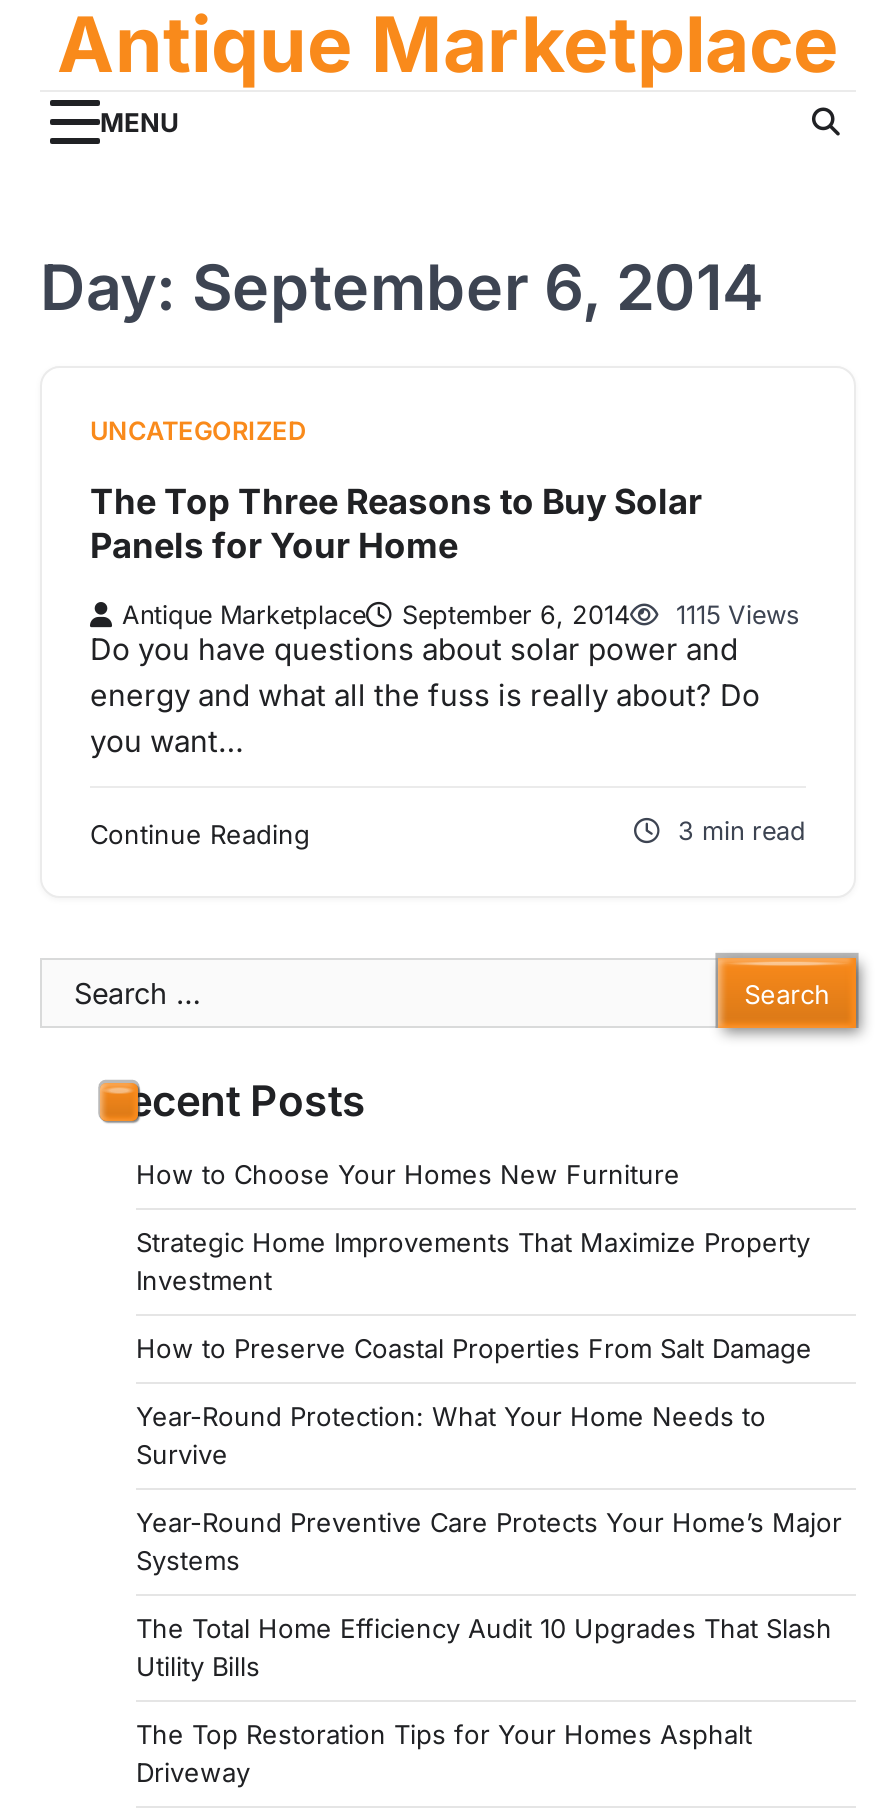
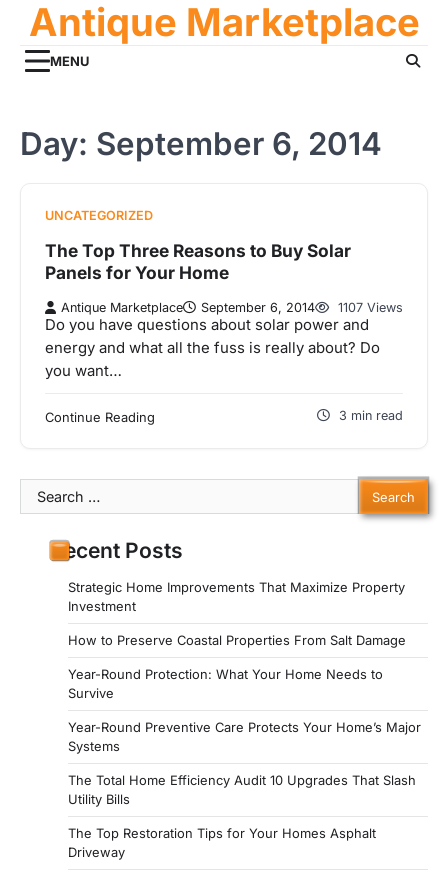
- Antique Marketplace September 6, 2014 1115 Views
+ Antique Marketplace September 6, 2014 1107 Views

- How to Choose Your Homes New Furniture
